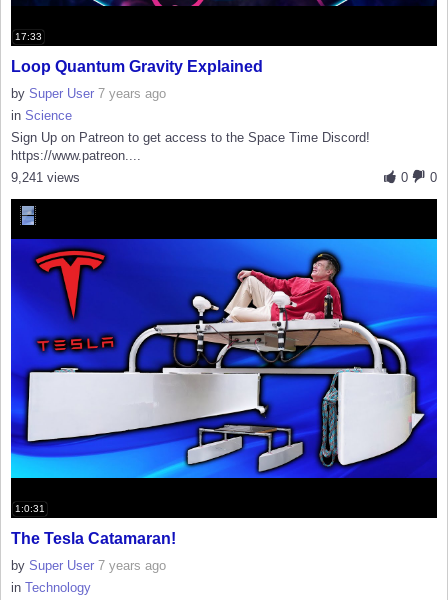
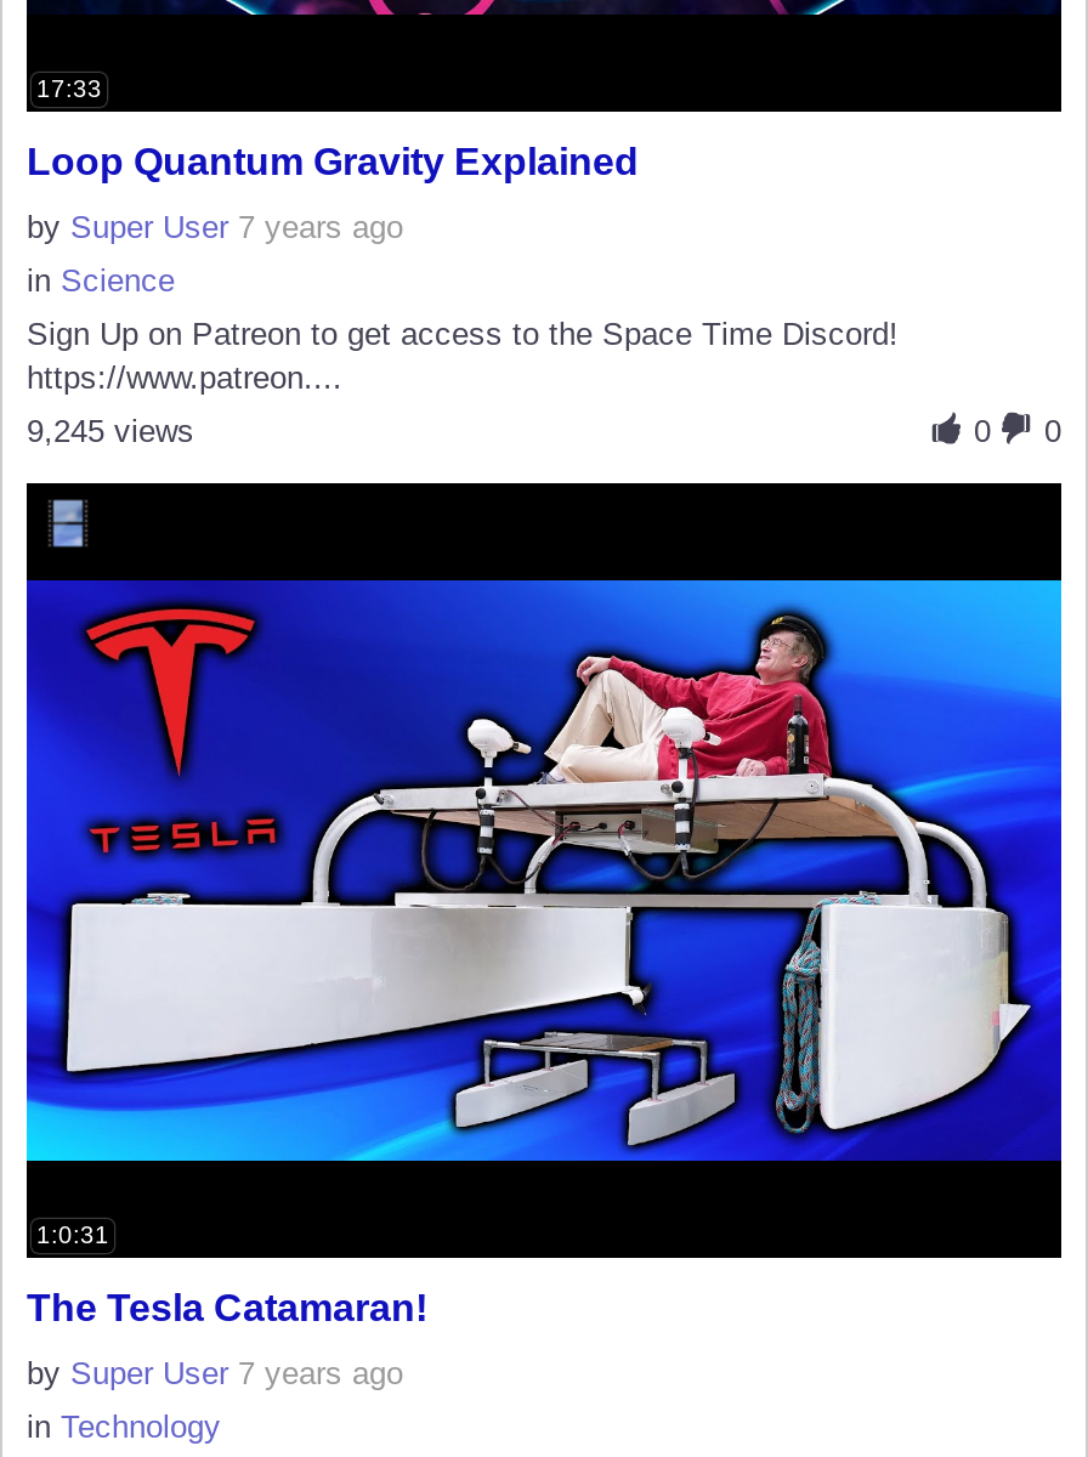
- 9,241 views
+ 9,245 views
